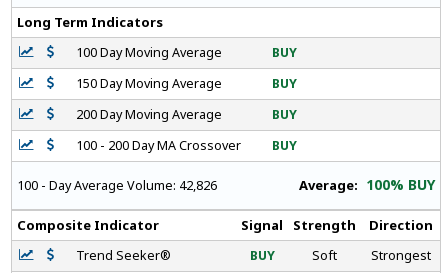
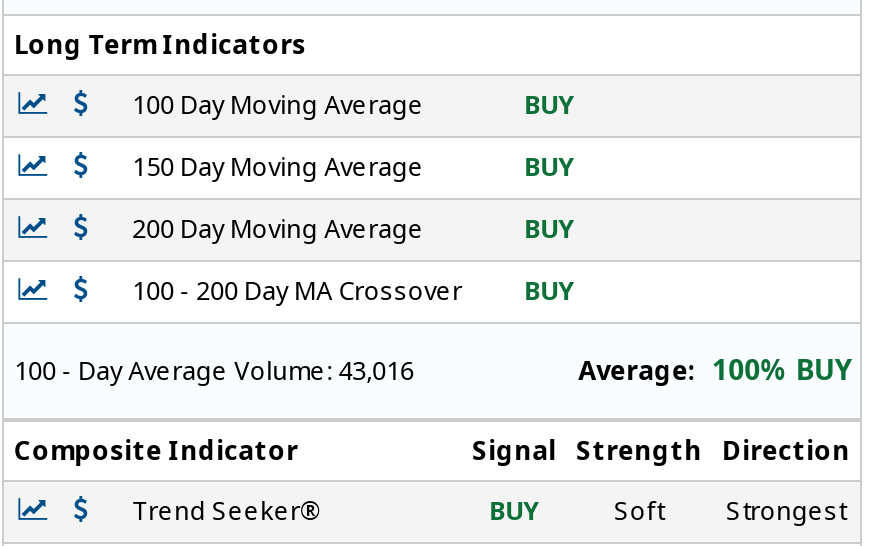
- 100 - Day Average Volume: 42,826
+ 100 - Day Average Volume: 43,016
